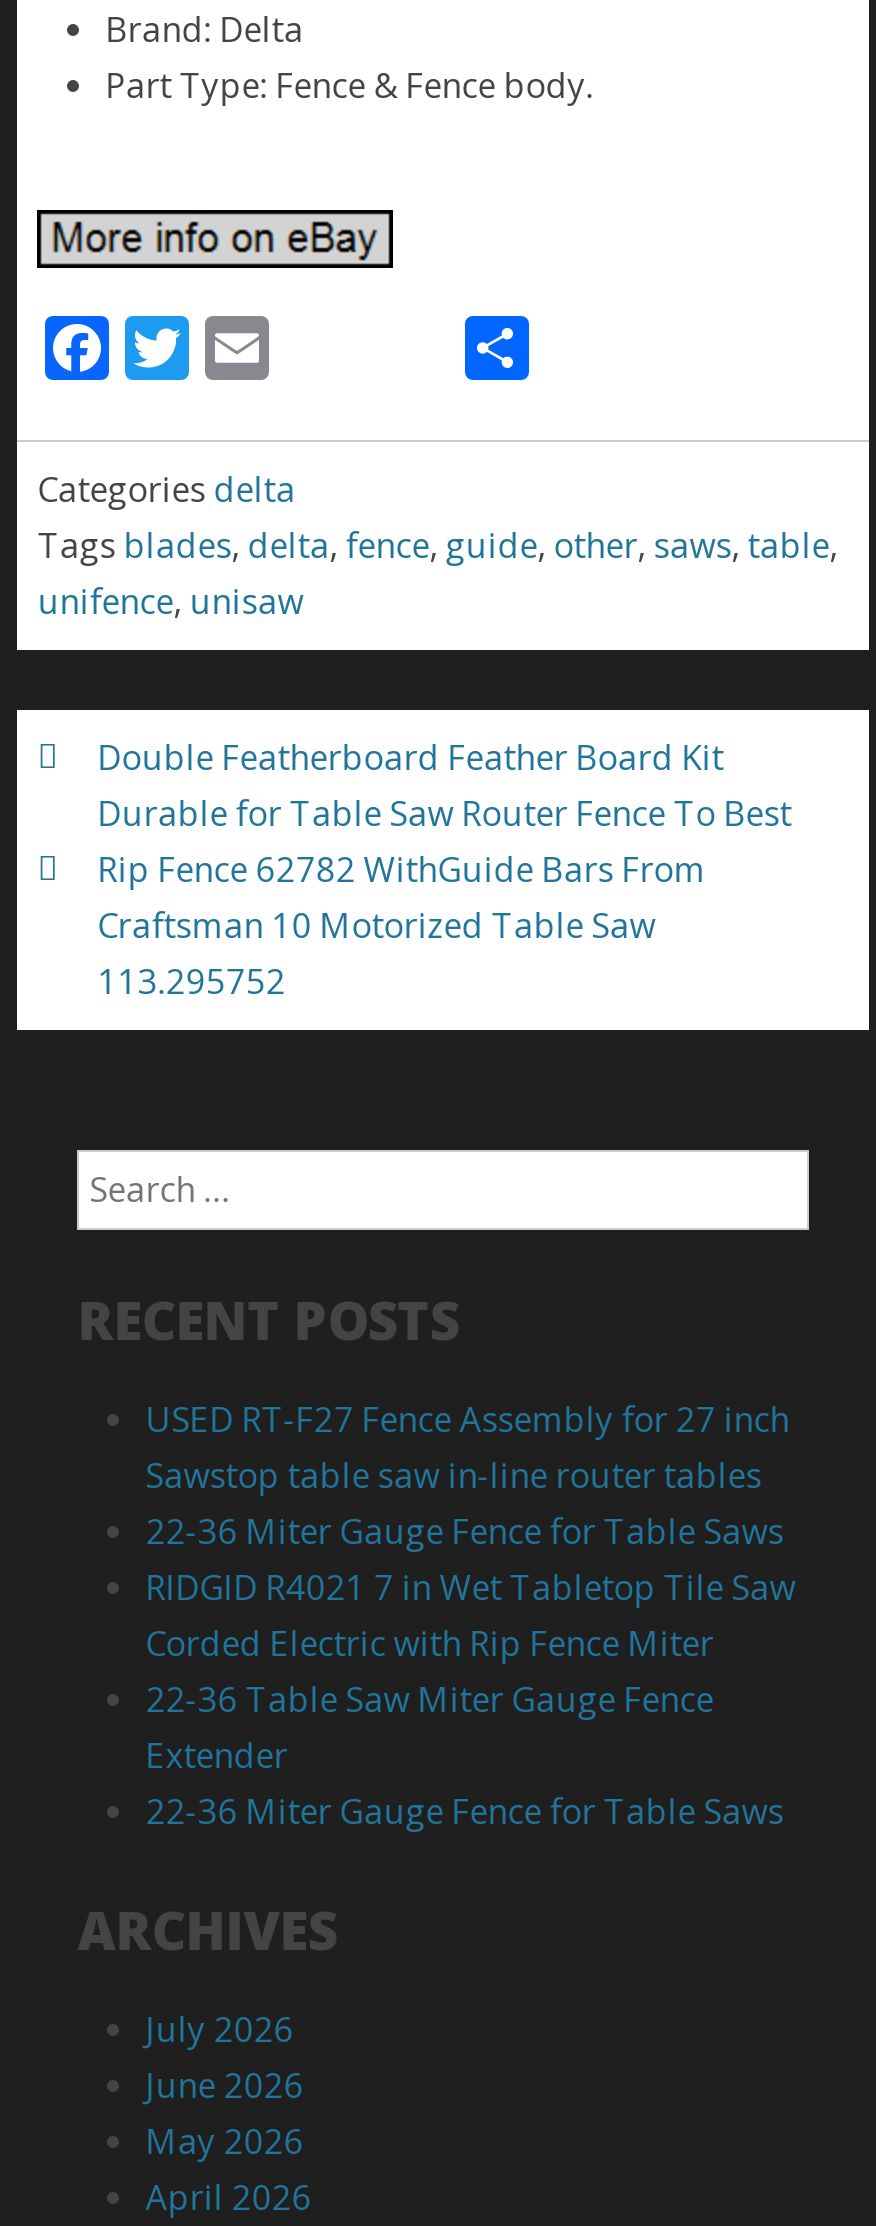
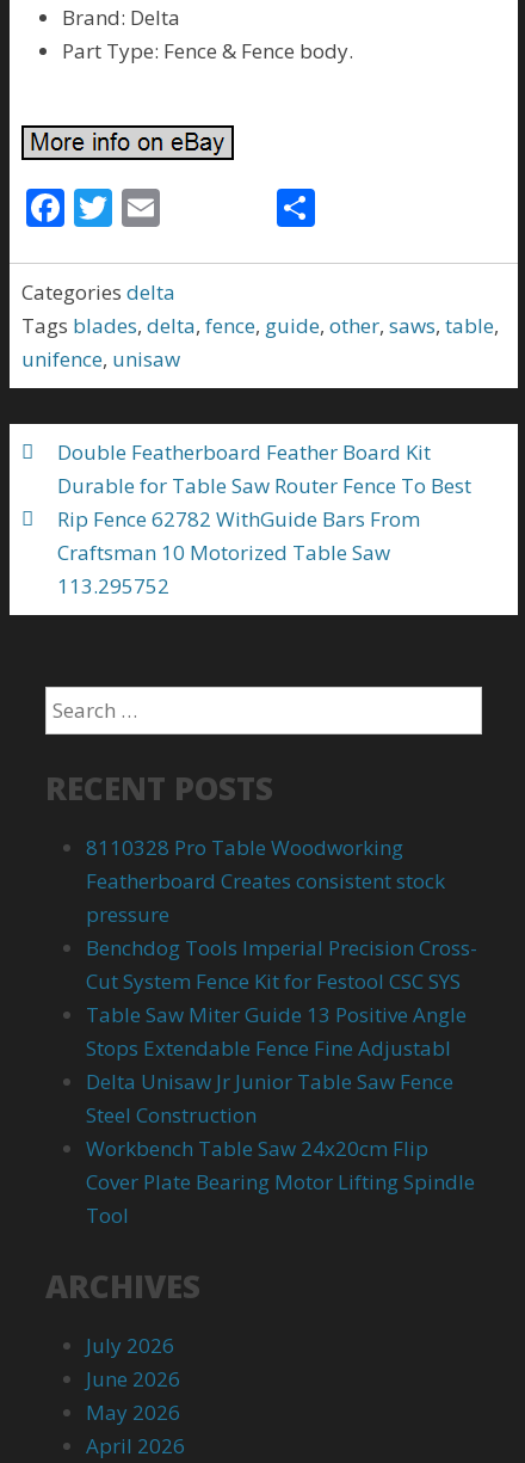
- USED RT-F27 Fence Assembly for 27 inch
- Sawstop table saw in-line router tables
- 22-36 Miter Gauge Fence for Table Saws
- RIDGID R4021 7 in Wet Tabletop Tile Saw
- Corded Electric with Rip Fence Miter
- 22-36 Table Saw Miter Gauge Fence
- Extender
- 22-36 Miter Gauge Fence for Table Saws
+ 8110328 Pro Table Woodworking
+ Featherboard Creates consistent stock
+ pressure
+ Benchdog Tools Imperial Precision Cross-
+ Cut System Fence Kit for Festool CSC SYS
+ Table Saw Miter Guide 13 Positive Angle
+ Stops Extendable Fence Fine Adjustabl
+ Delta Unisaw Jr Junior Table Saw Fence
+ Steel Construction
+ Workbench Table Saw 24x20cm Flip
+ Cover Plate Bearing Motor Lifting Spindle
+ Tool
